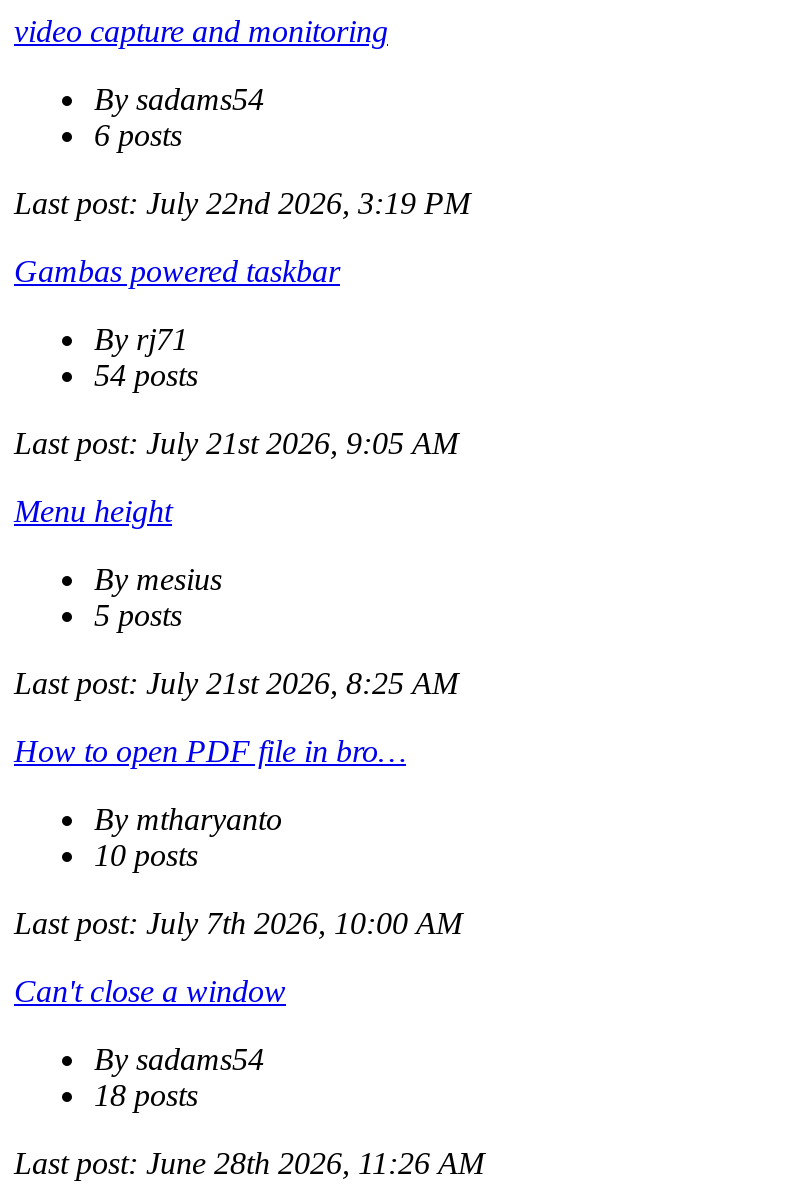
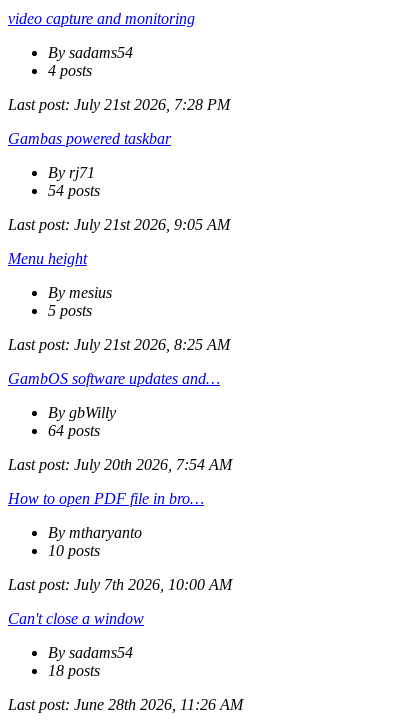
- 6 posts
+ 4 posts

- Last post: July 22nd 2026, 3:19 PM
+ Last post: July 21st 2026, 7:28 PM

+ GambOS software updates and…
+ By gbWilly
+ 64 posts
+ Last post: July 20th 2026, 7:54 AM
